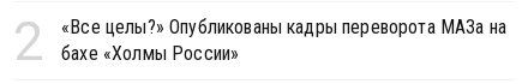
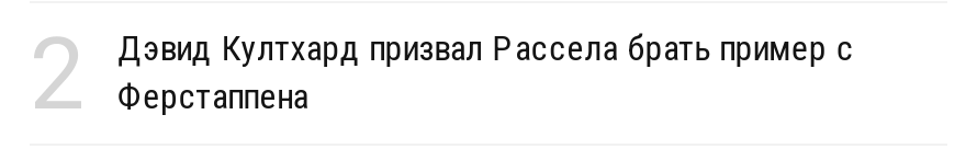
- «Все целы?» Опубликованы кадры переворота МАЗа на
- бахе «Холмы России»
+ Дэвид Култхард призвал Рассела брать пример с
+ Ферстаппена
